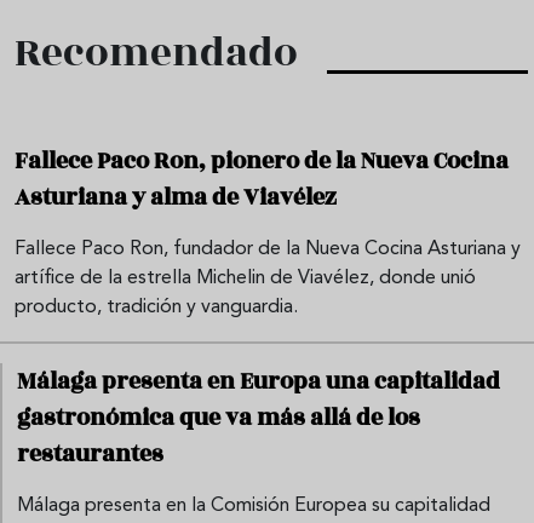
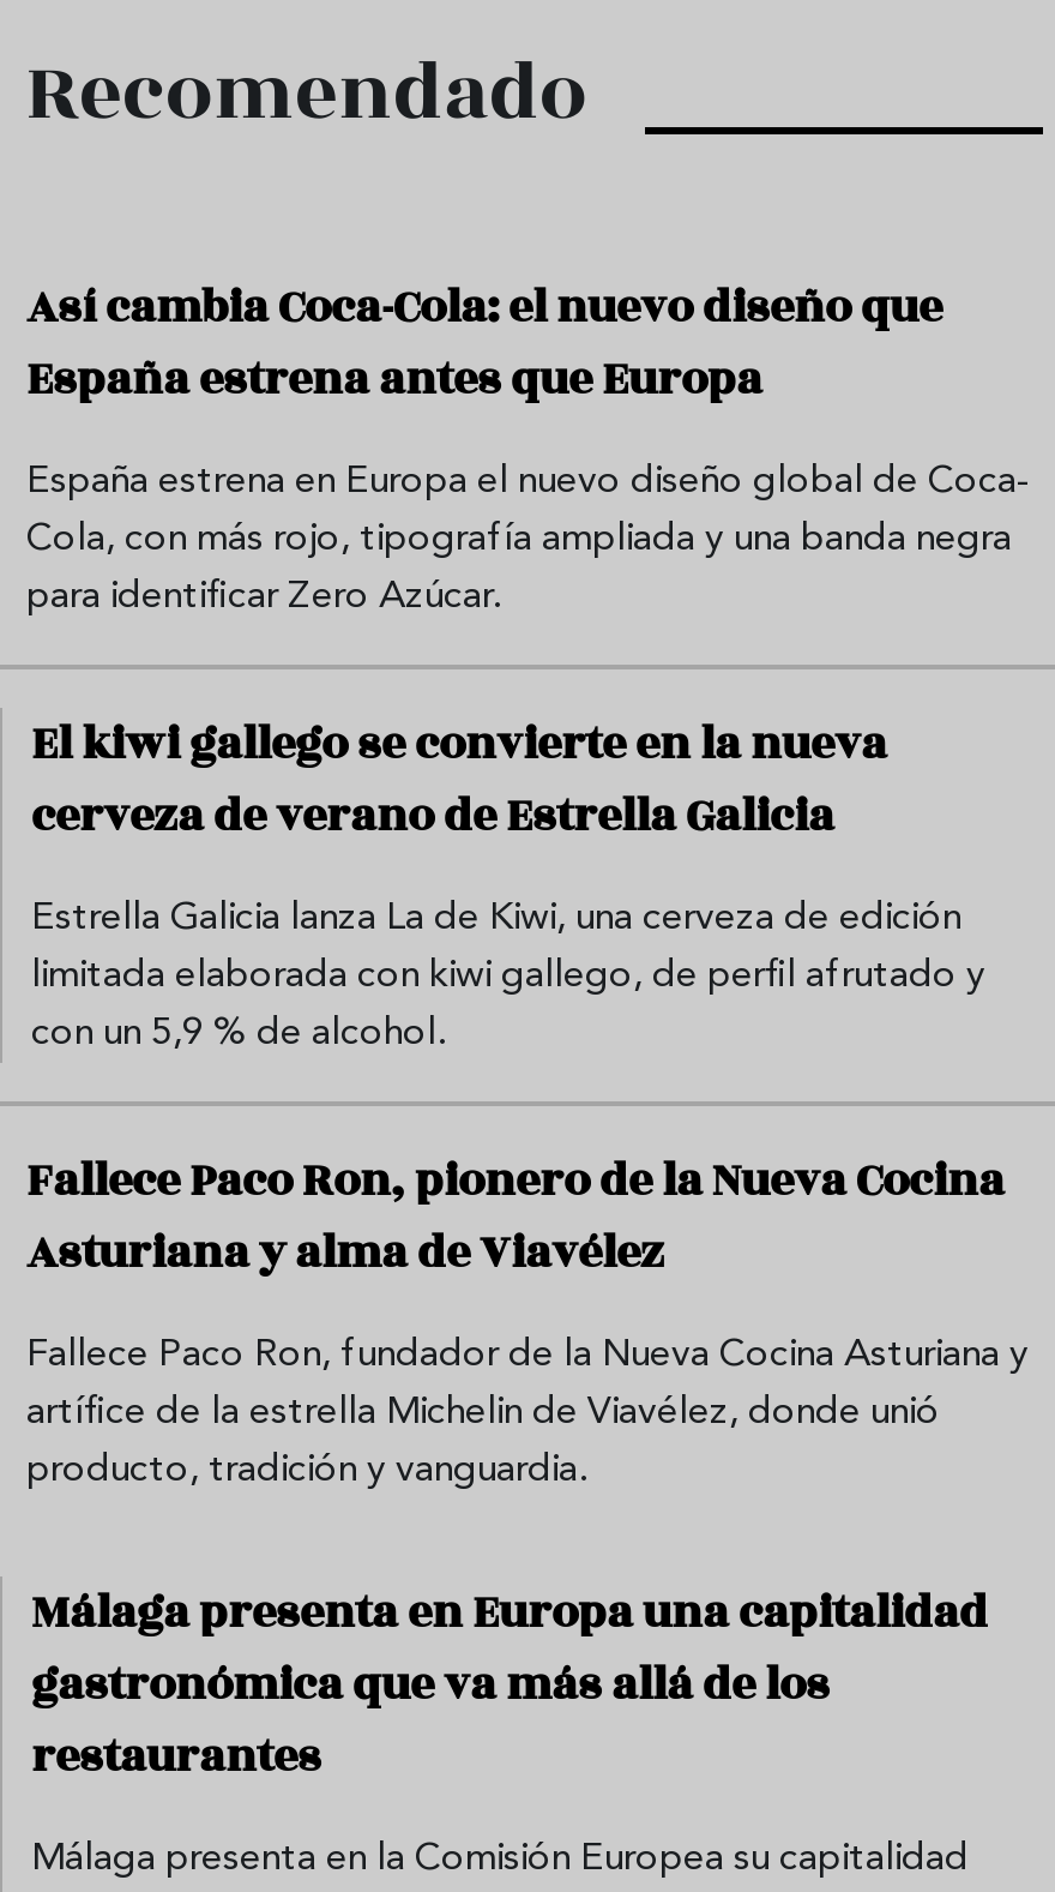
+ Así cambia Coca-Cola: el nuevo diseño que
+ España estrena antes que Europa
+ España estrena en Europa el nuevo diseño global de Coca-
+ Cola, con más rojo, tipografía ampliada y una banda negra
+ para identificar Zero Azúcar.
+ El kiwi gallego se convierte en la nueva
+ cerveza de verano de Estrella Galicia
+ Estrella Galicia lanza La de Kiwi, una cerveza de edición
+ limitada elaborada con kiwi gallego, de perfil afrutado y
+ con un 5,9 % de alcohol.
